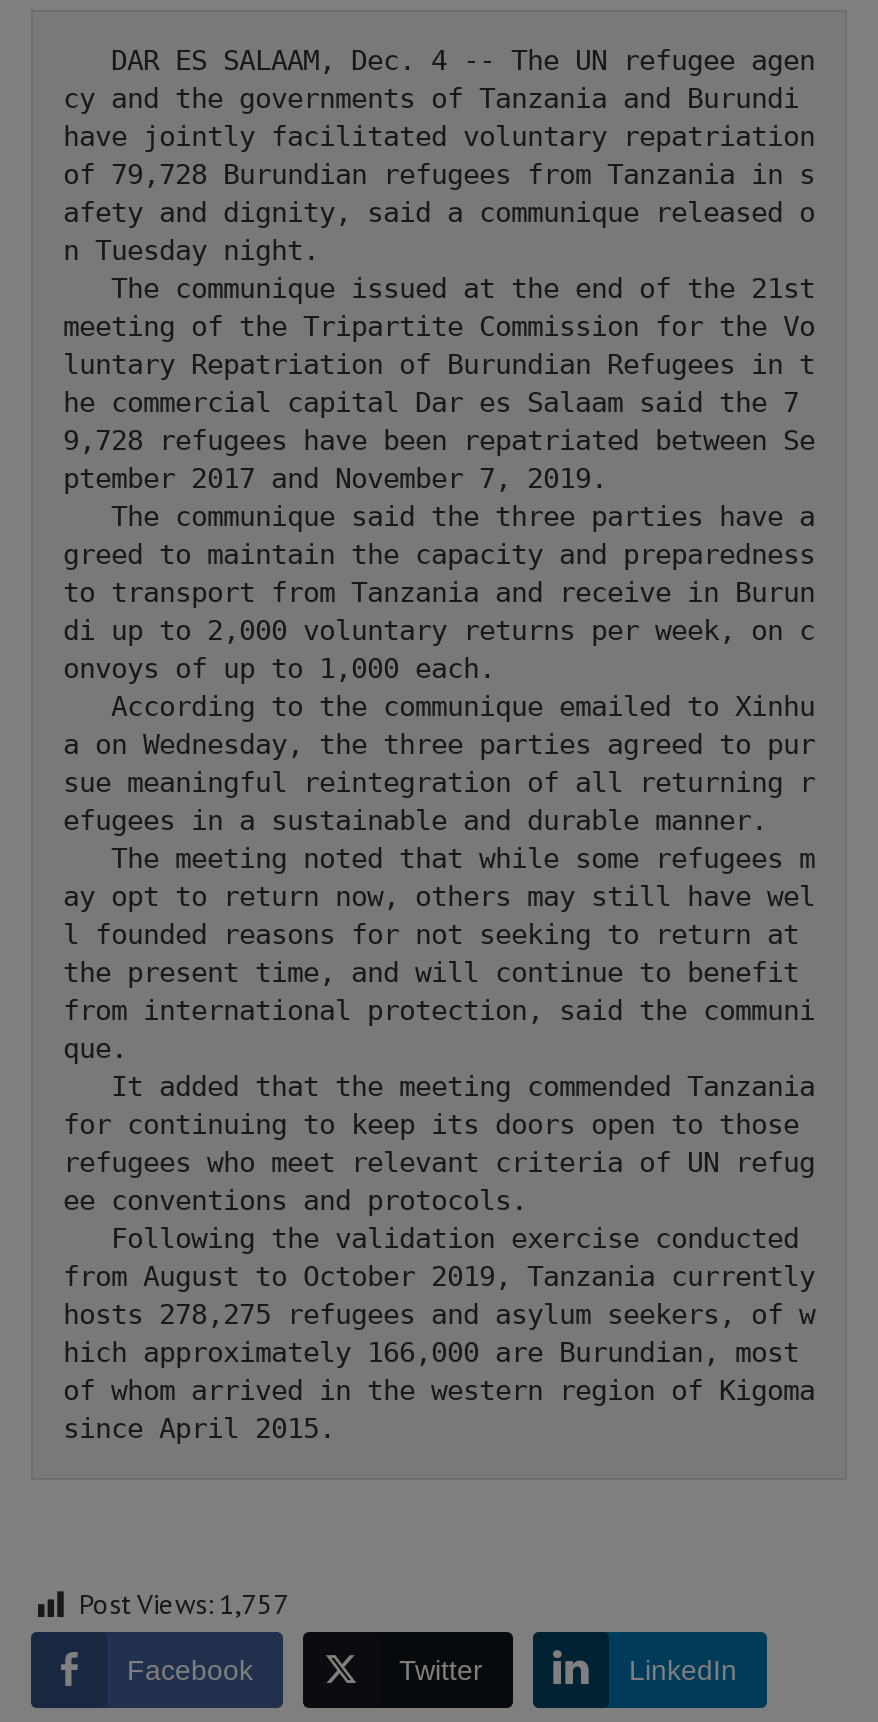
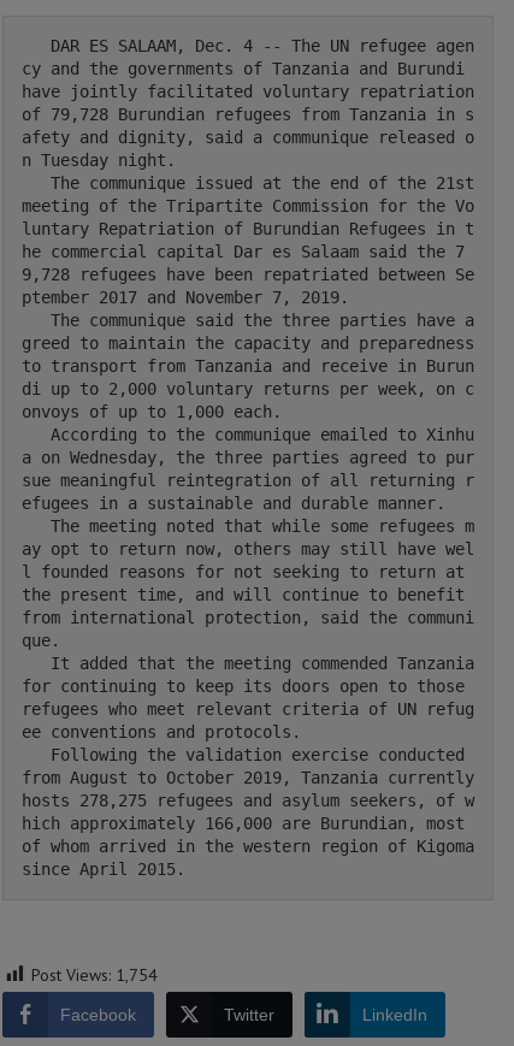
- Post Views: 1,757
+ Post Views: 1,754
